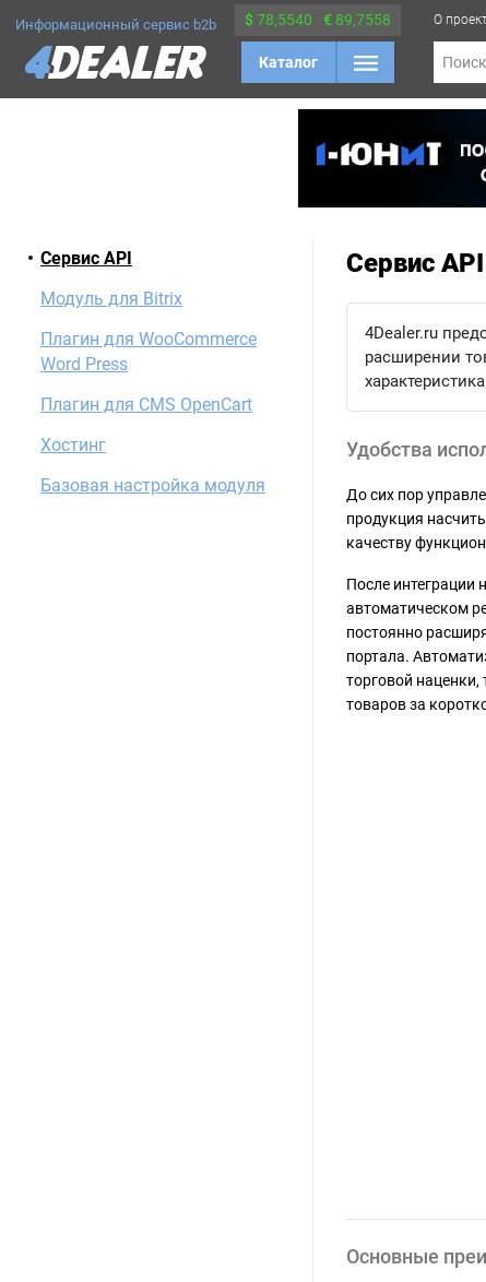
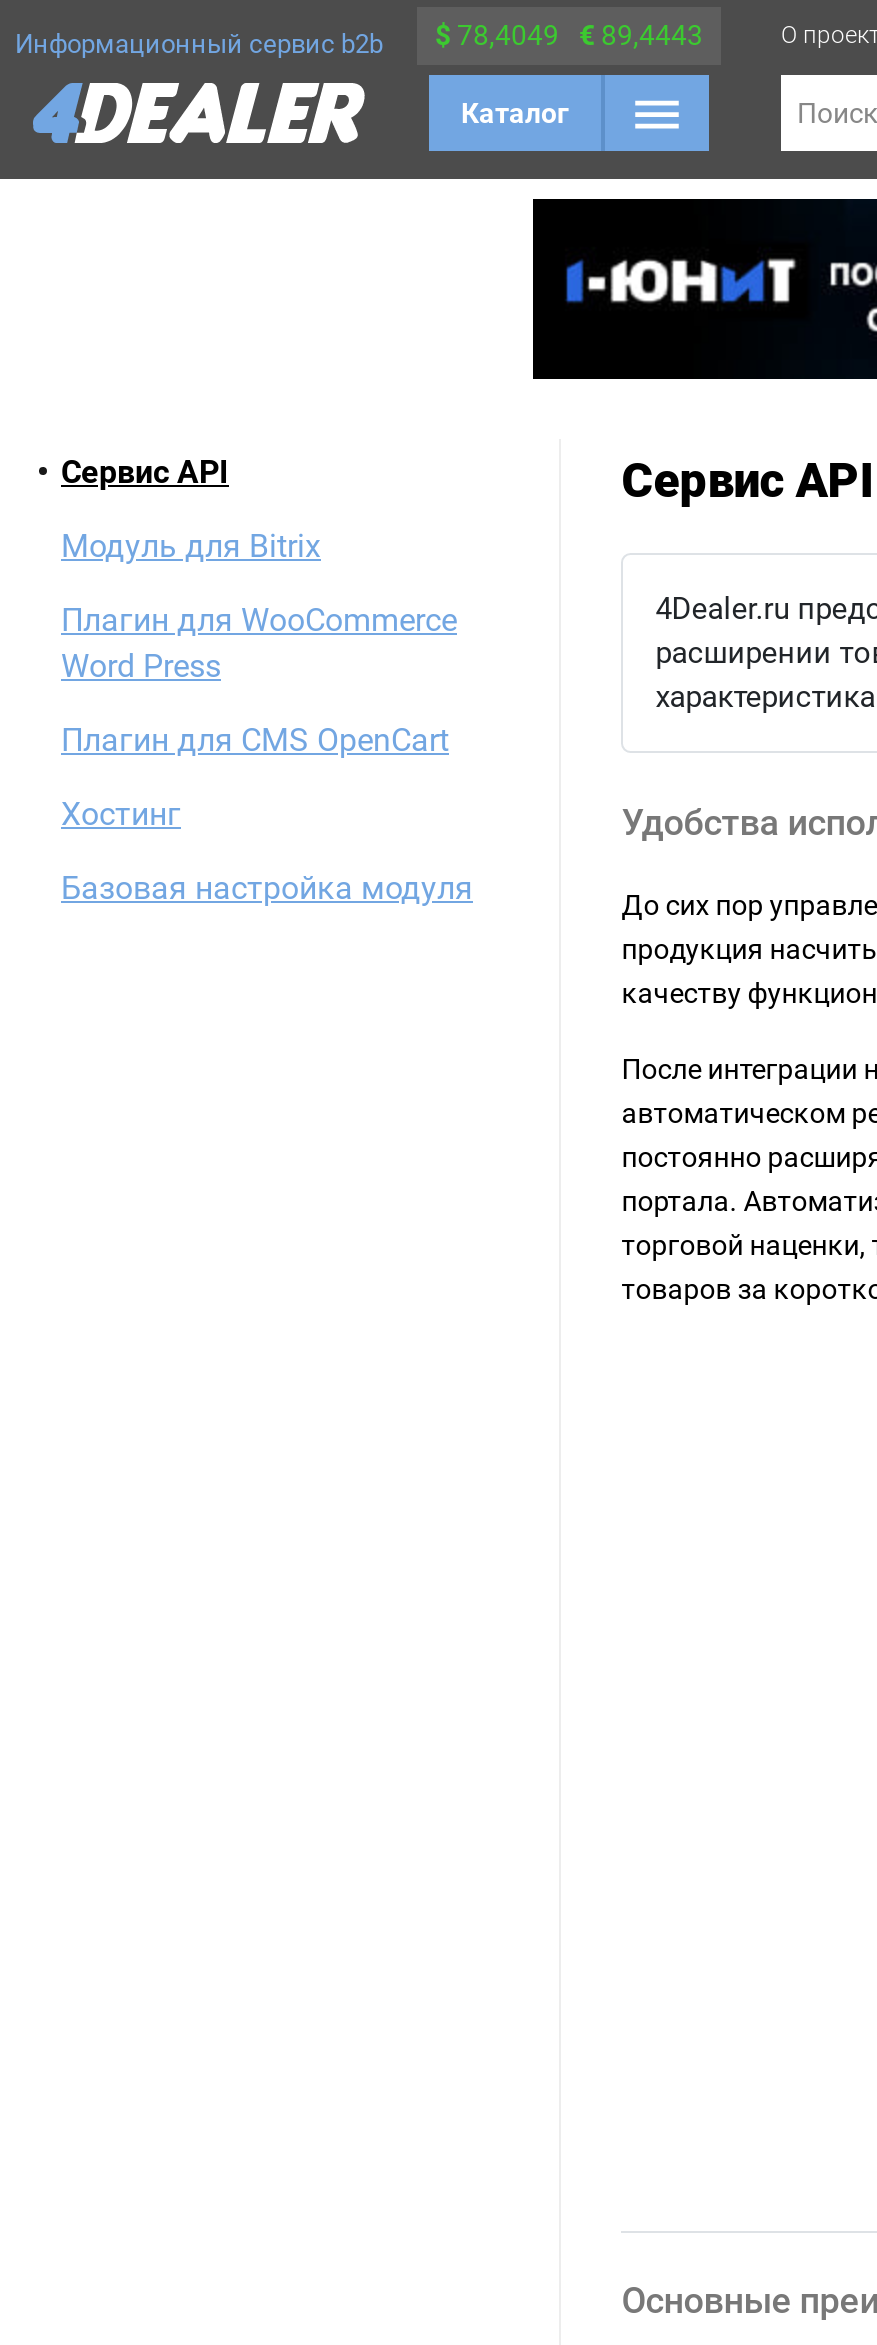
- $78,5540
+ $78,4049

- €89,7558
+ €89,4443
